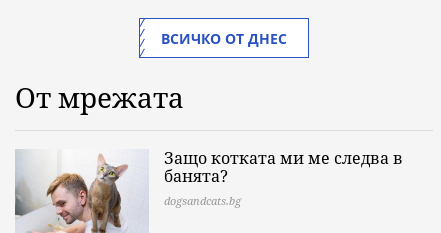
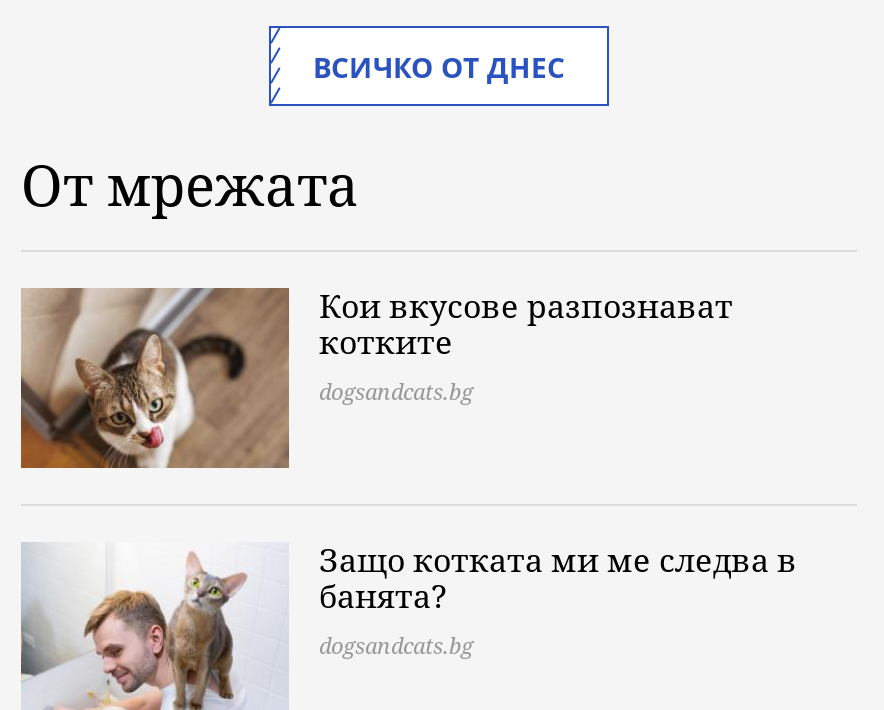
+ [image]
+ Кои вкусове разпознават
+ котките
+ dogsandcats.bg
